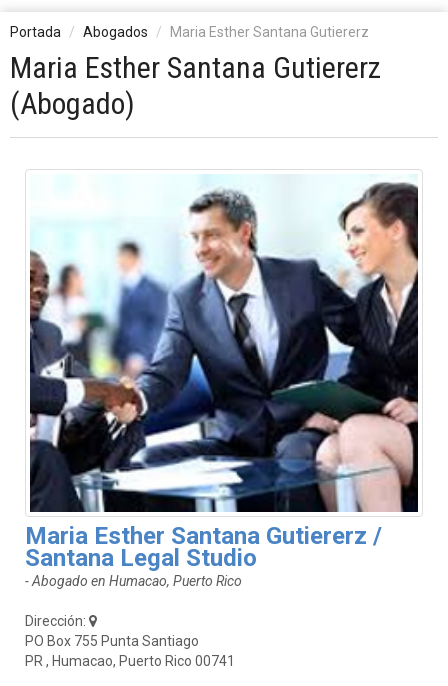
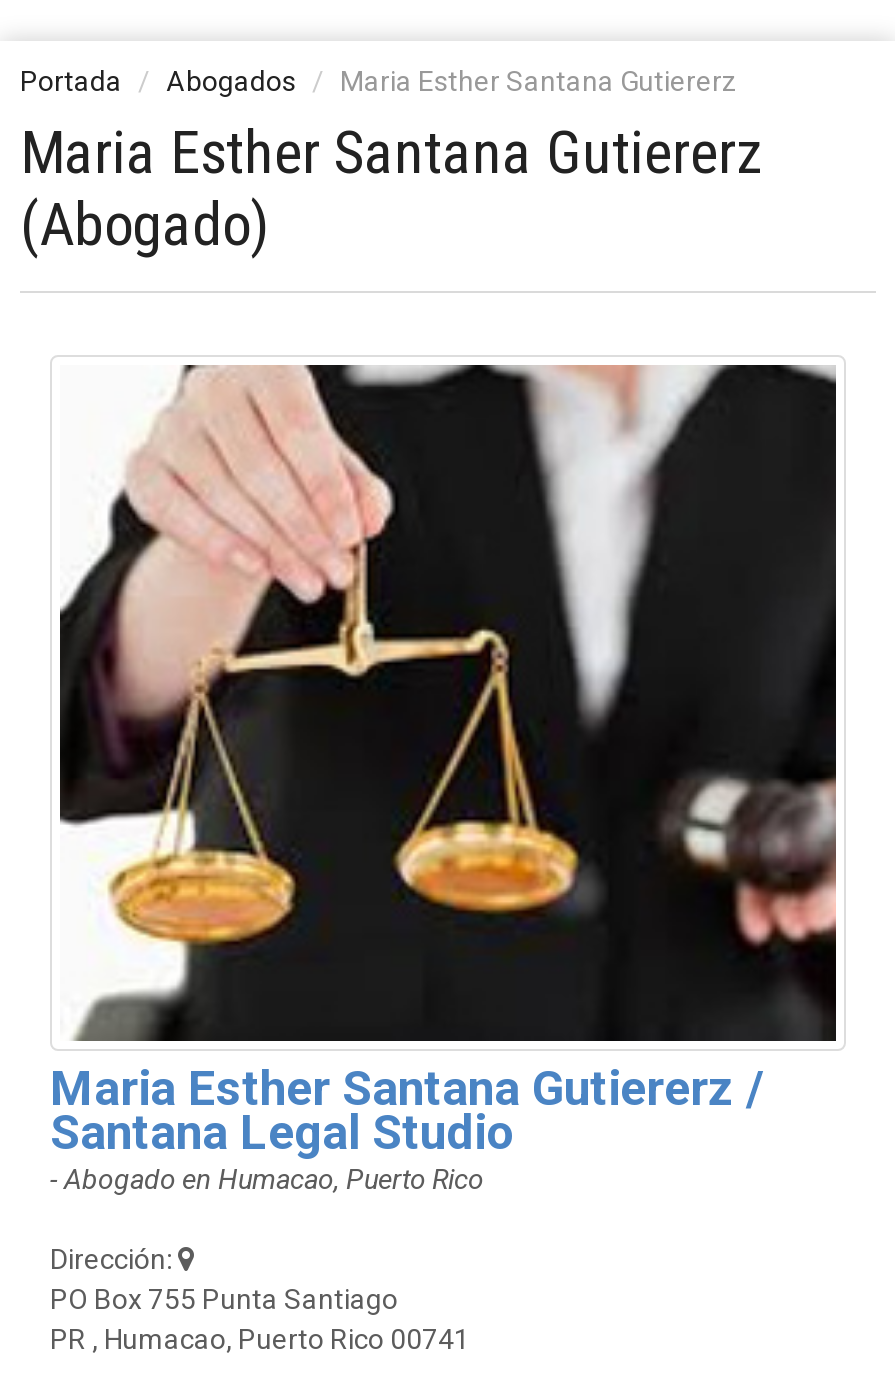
- [image]
+ [image]
